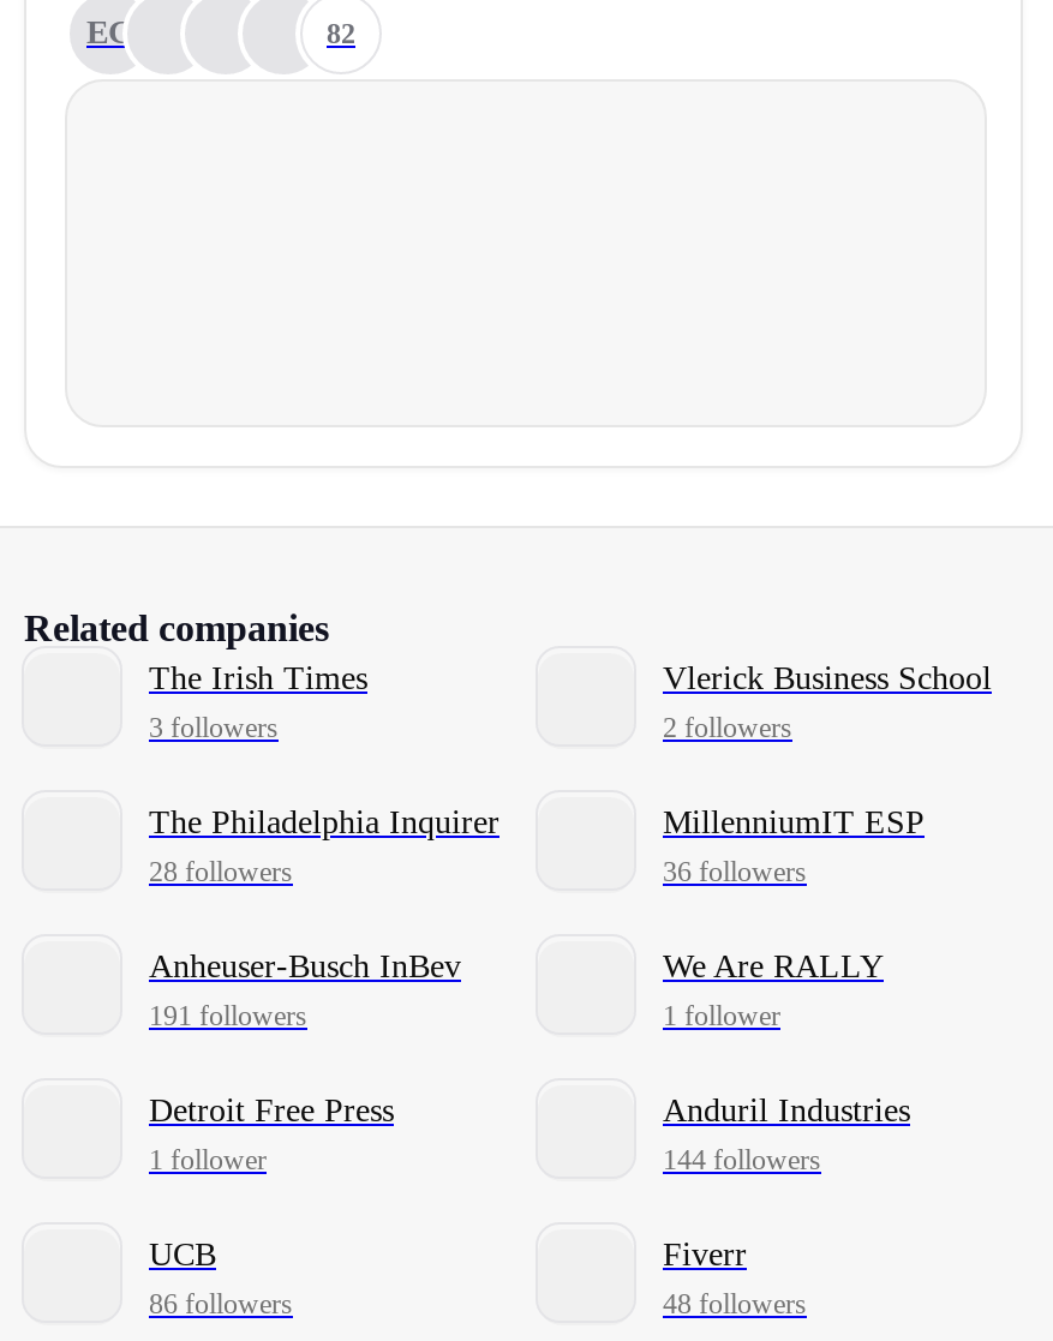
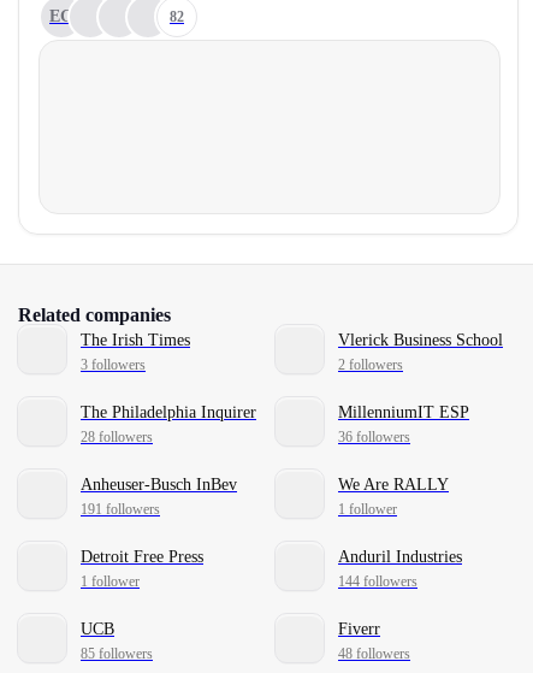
- 86 followers
+ 85 followers
